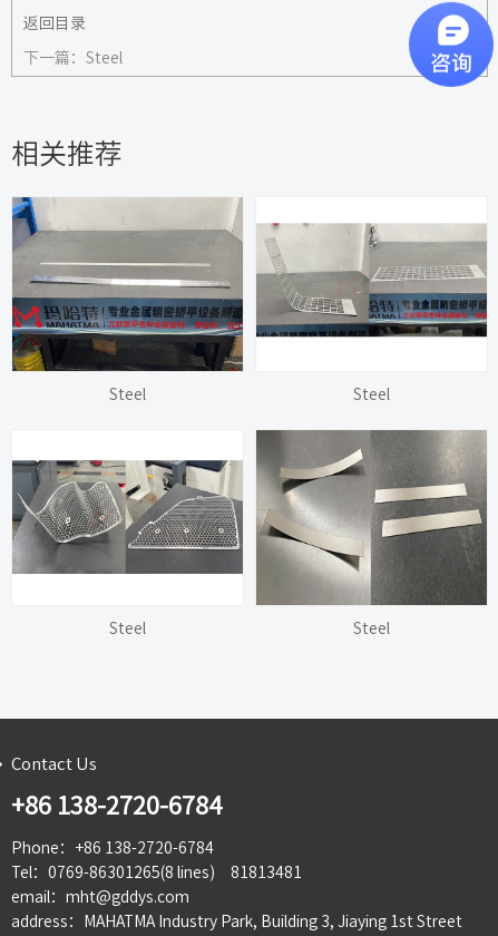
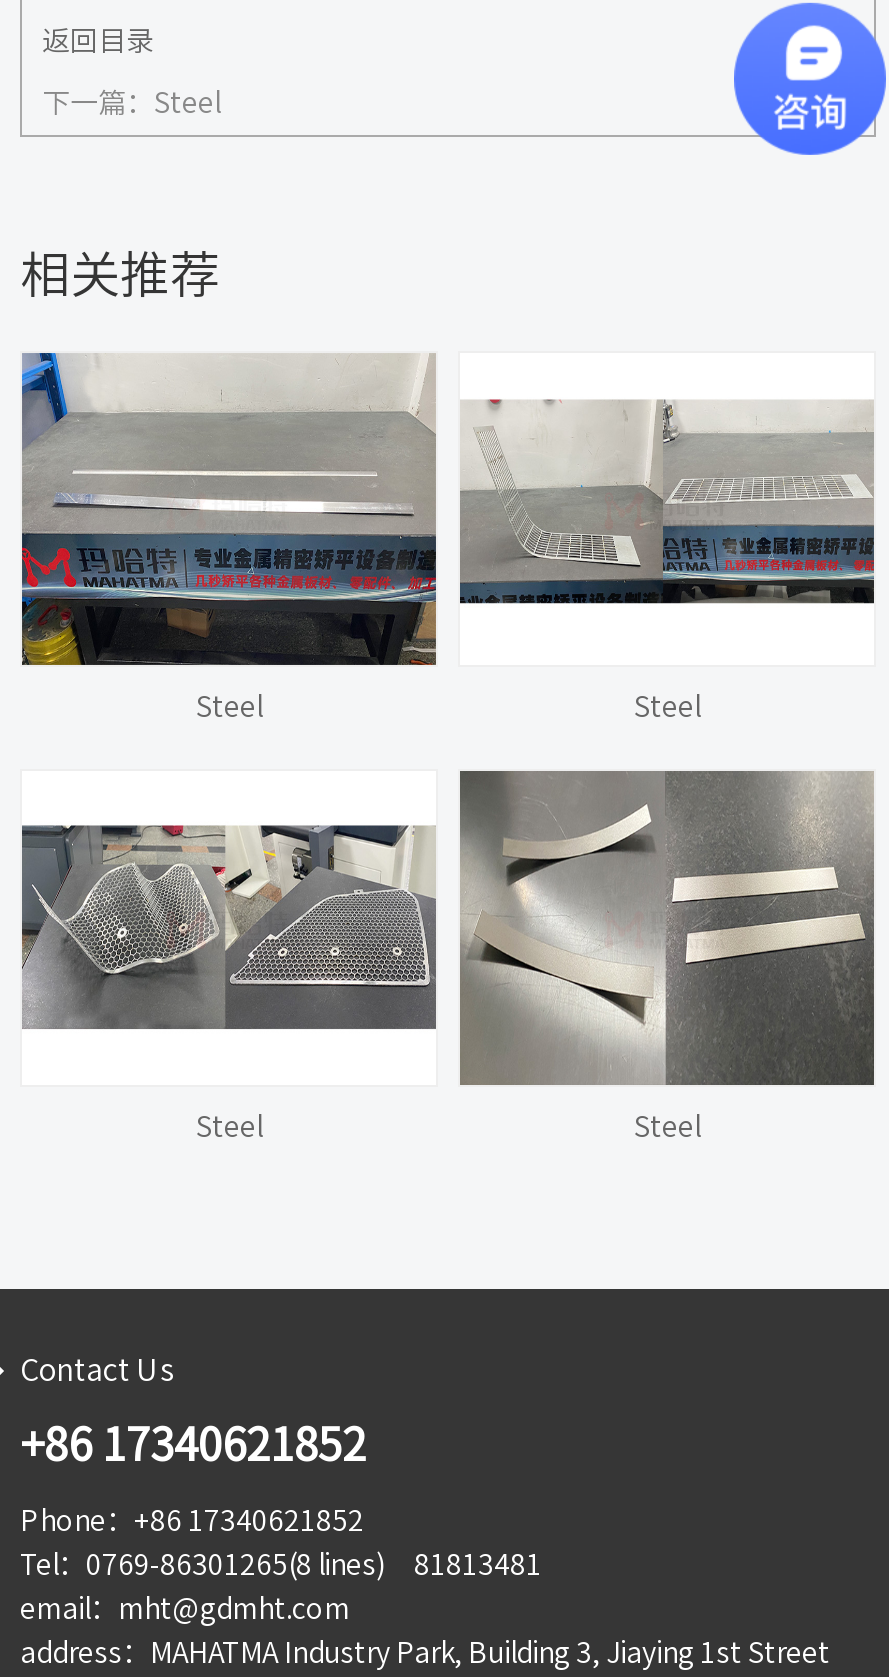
- +86 138-2720-6784
+ +86 17340621852

- Phone：+86 138-2720-6784
+ Phone：+86 17340621852

- email：mht@gddys.com
+ email：mht@gdmht.com
